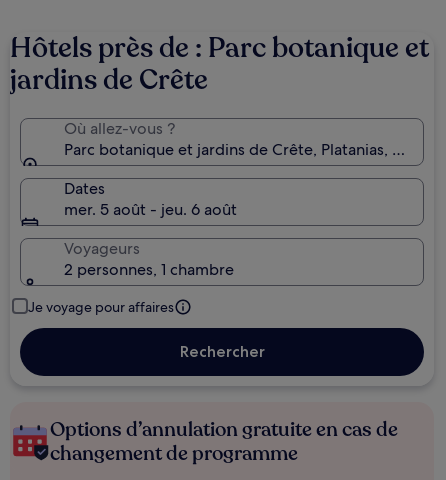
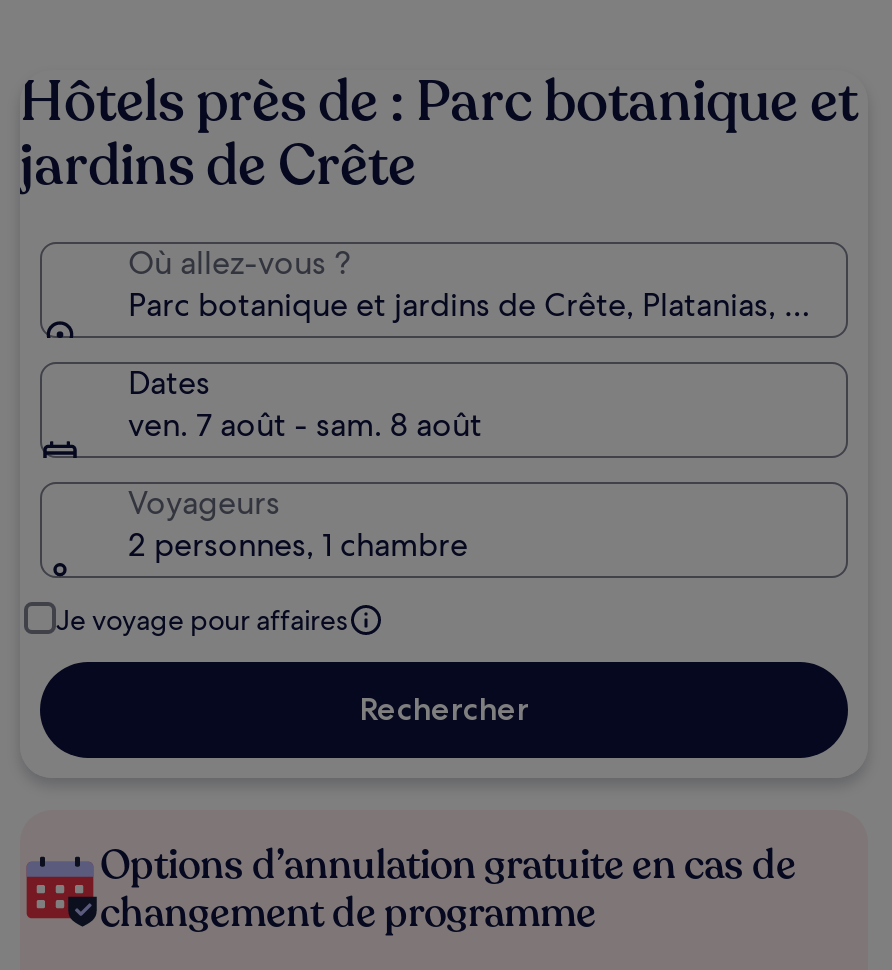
- mer. 5 août - jeu. 6 août
+ ven. 7 août - sam. 8 août
